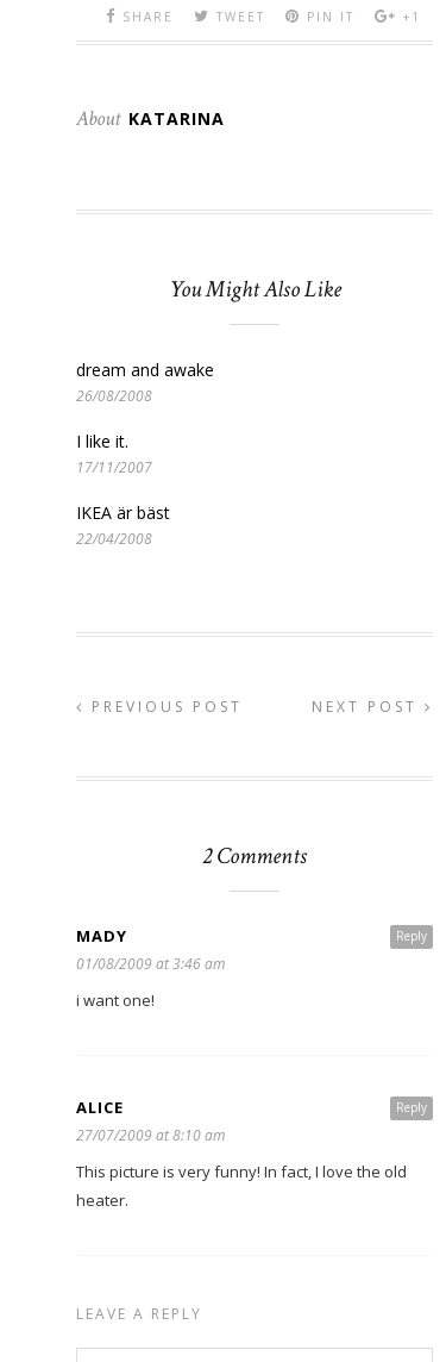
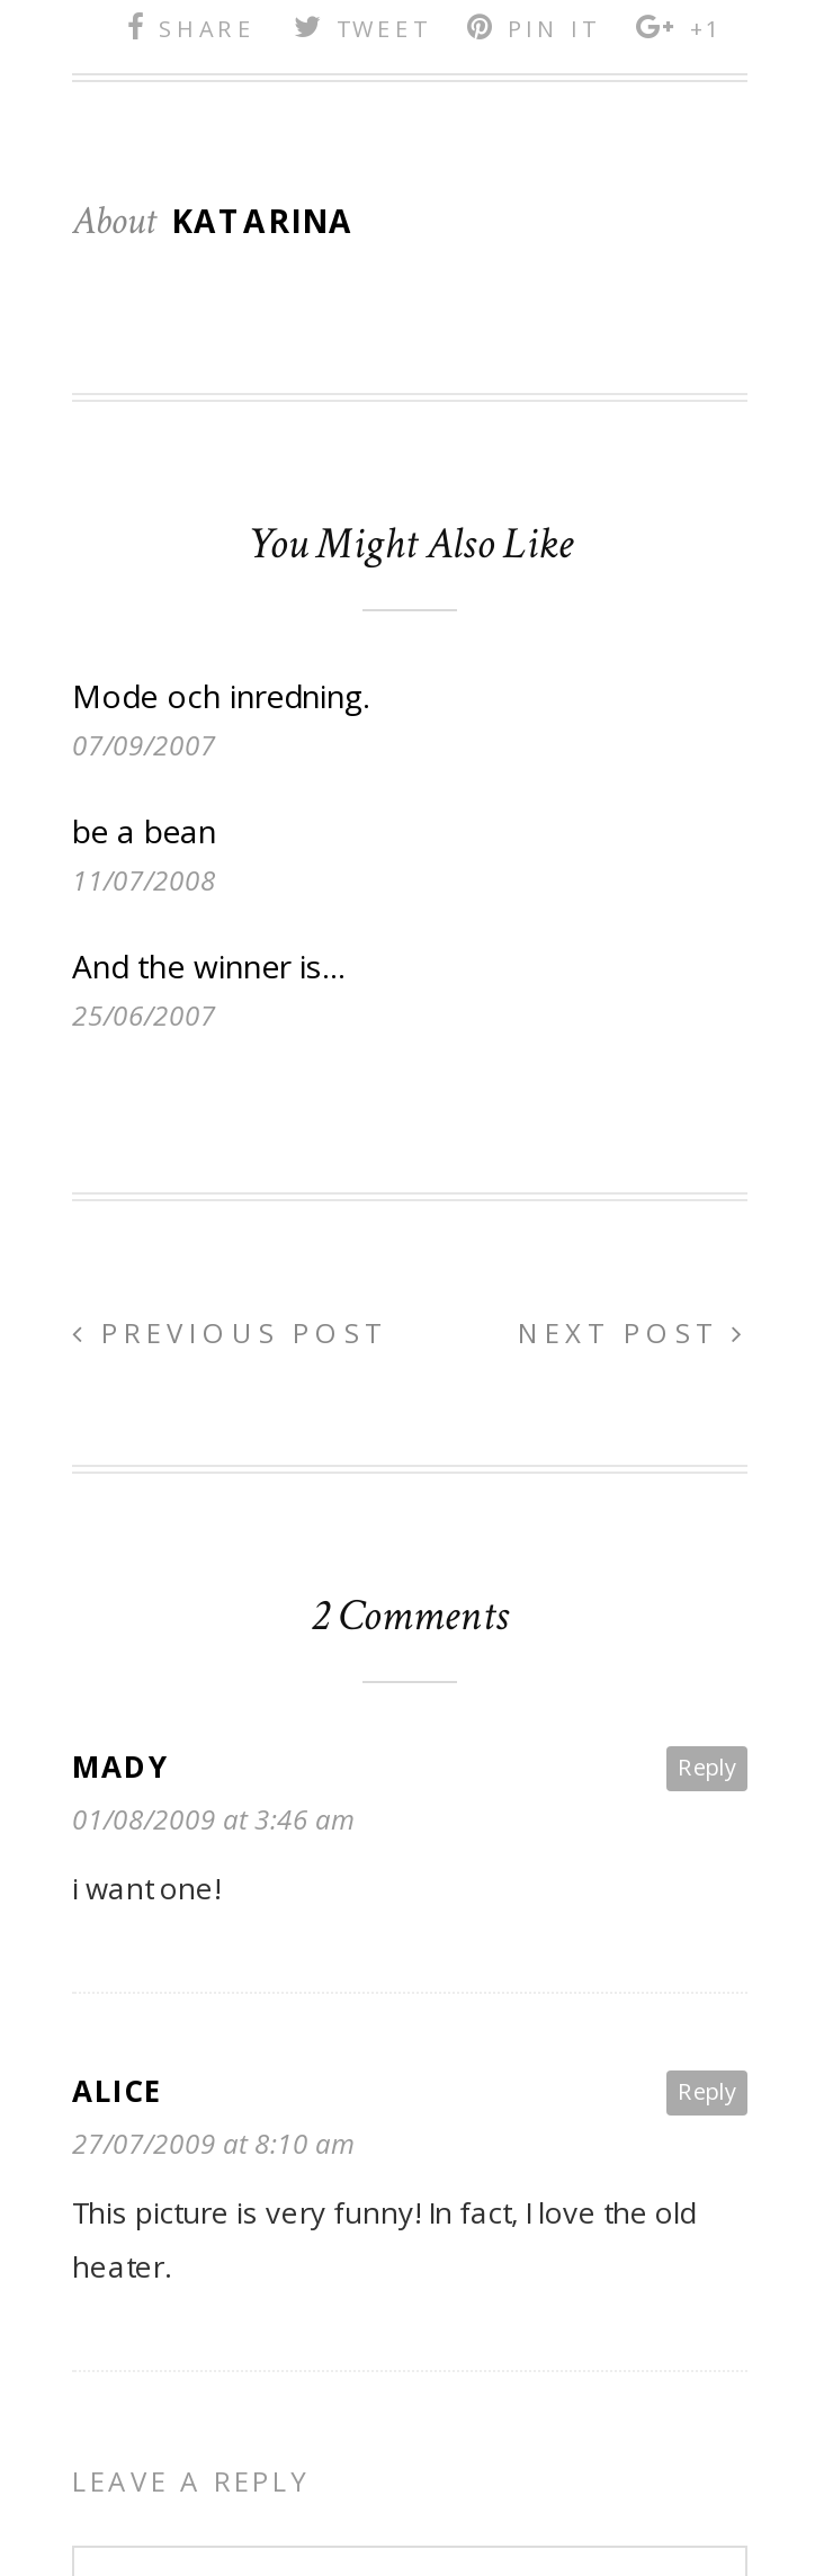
- dream and awake
- 26/08/2008
+ Mode och inredning.
+ 07/09/2007

- I like it.
- 17/11/2007
+ be a bean
+ 11/07/2008

- IKEA är bäst
- 22/04/2008
+ And the winner is…
+ 25/06/2007
